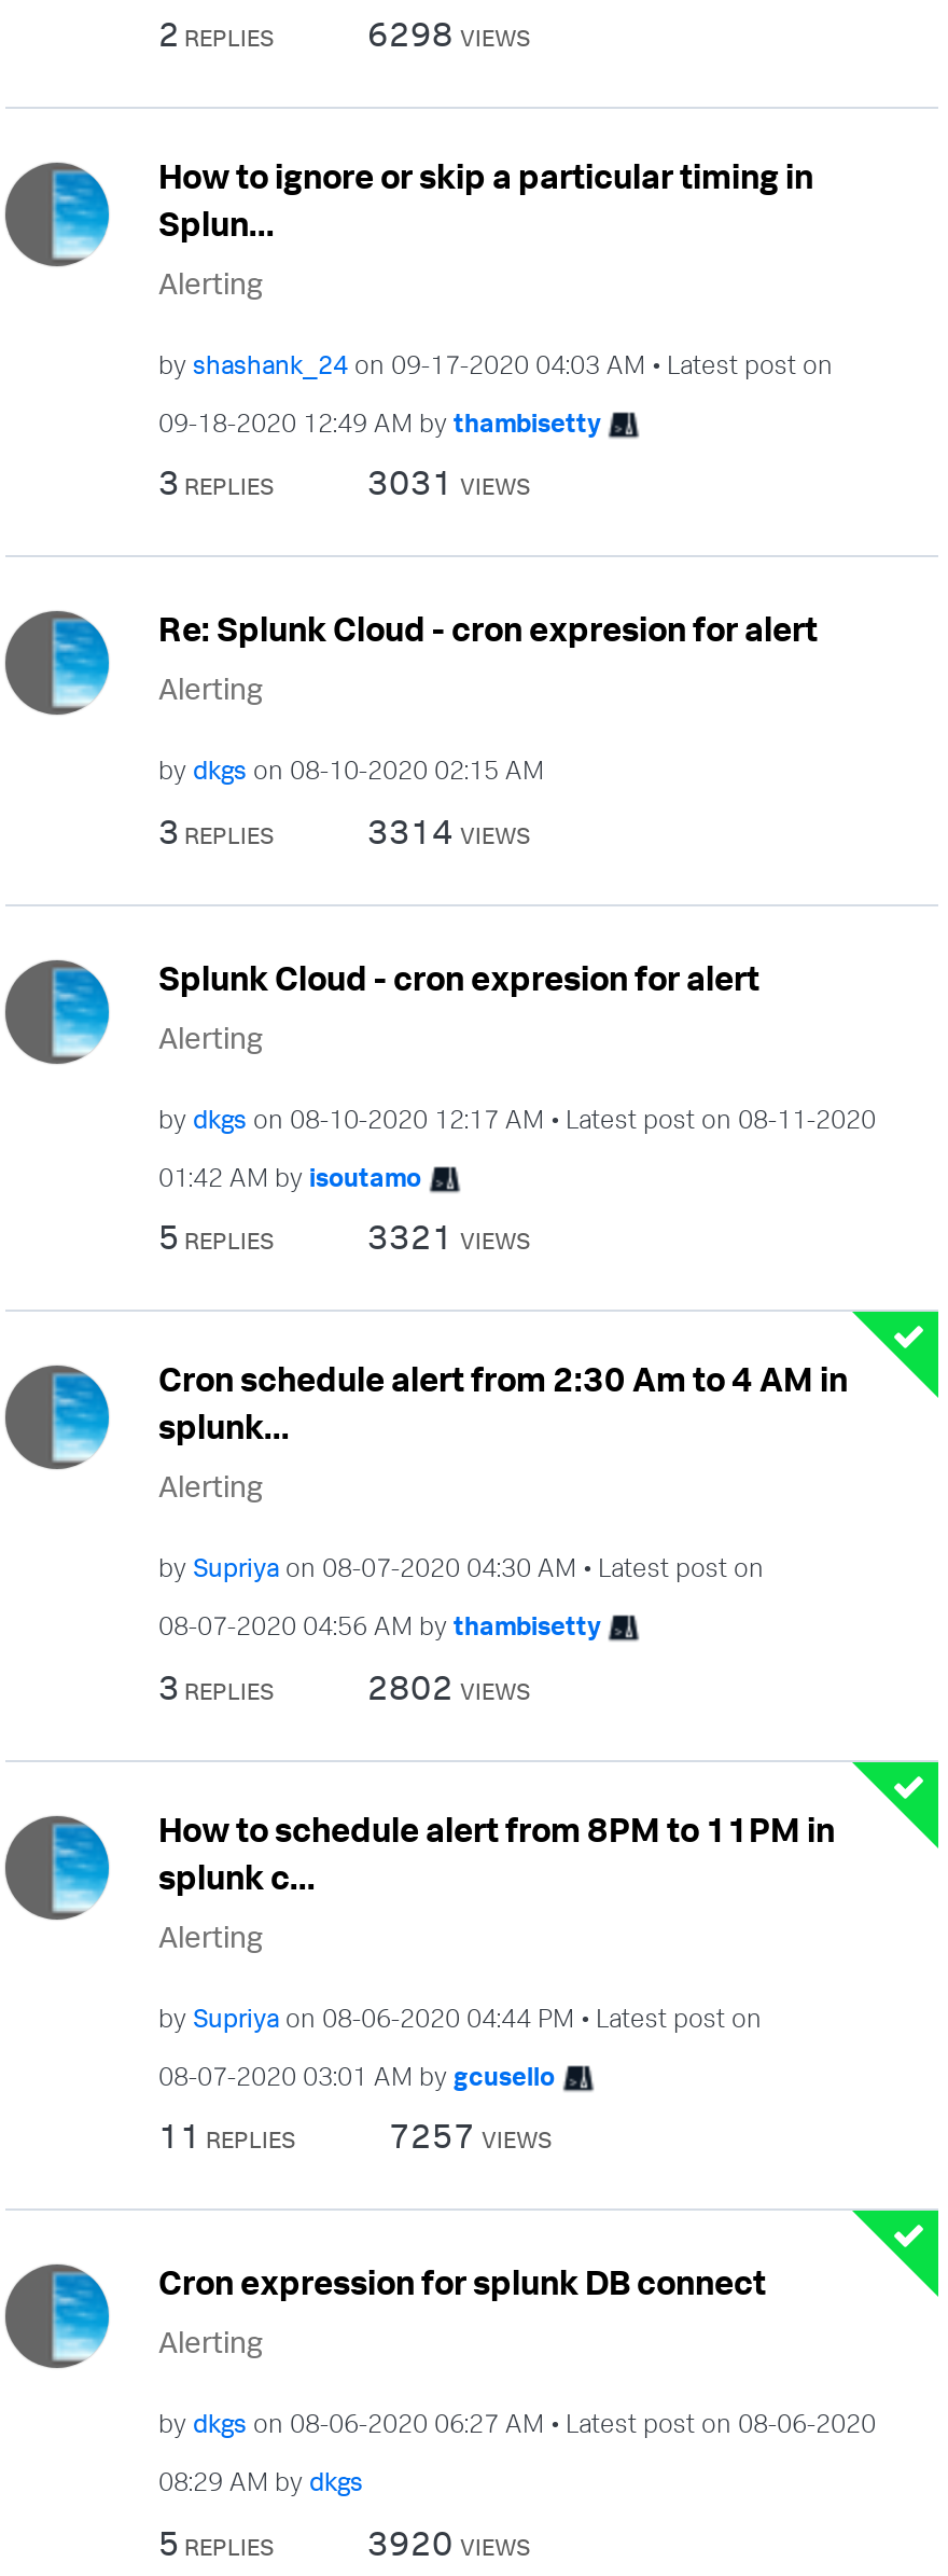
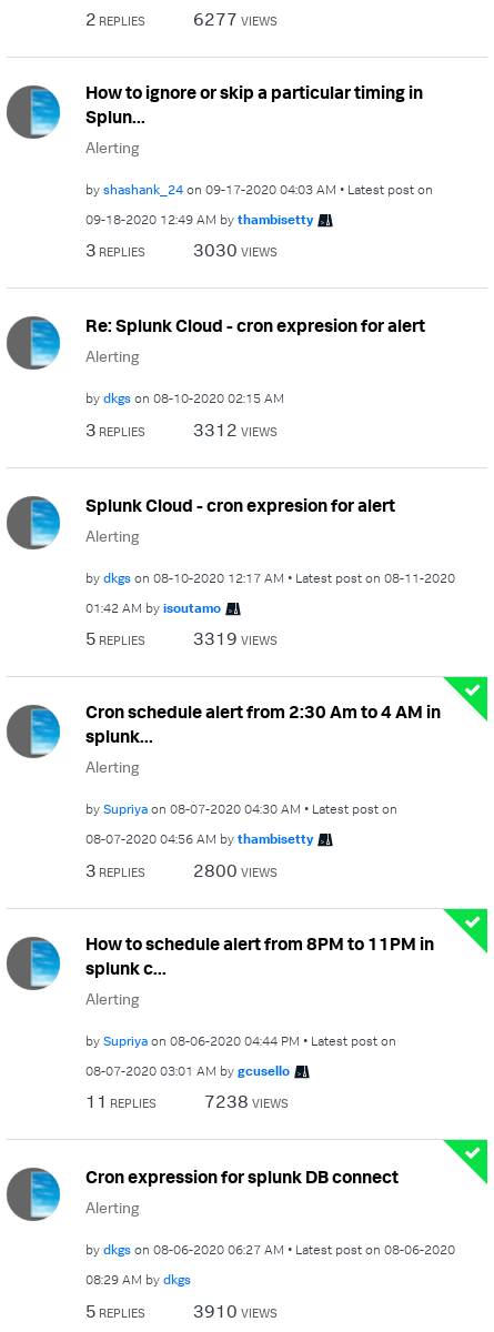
- 6298 VIEWS
+ 6277 VIEWS

- 3031 VIEWS
+ 3030 VIEWS

- 3314 VIEWS
+ 3312 VIEWS

- 3321 VIEWS
+ 3319 VIEWS

- 2802 VIEWS
+ 2800 VIEWS

- 7257 VIEWS
+ 7238 VIEWS

- 3920 VIEWS
+ 3910 VIEWS
